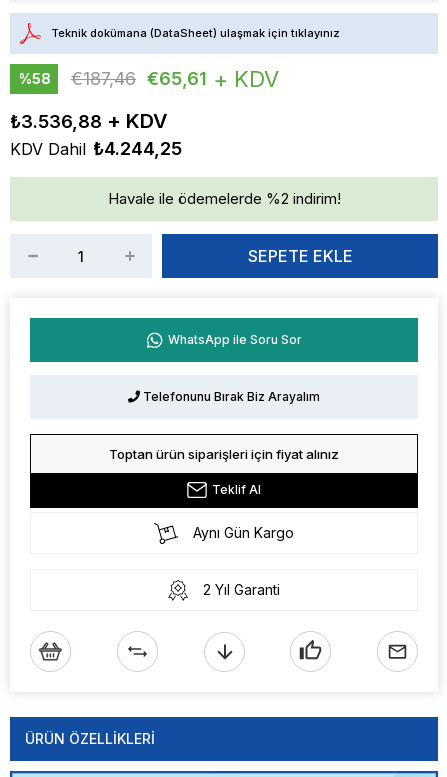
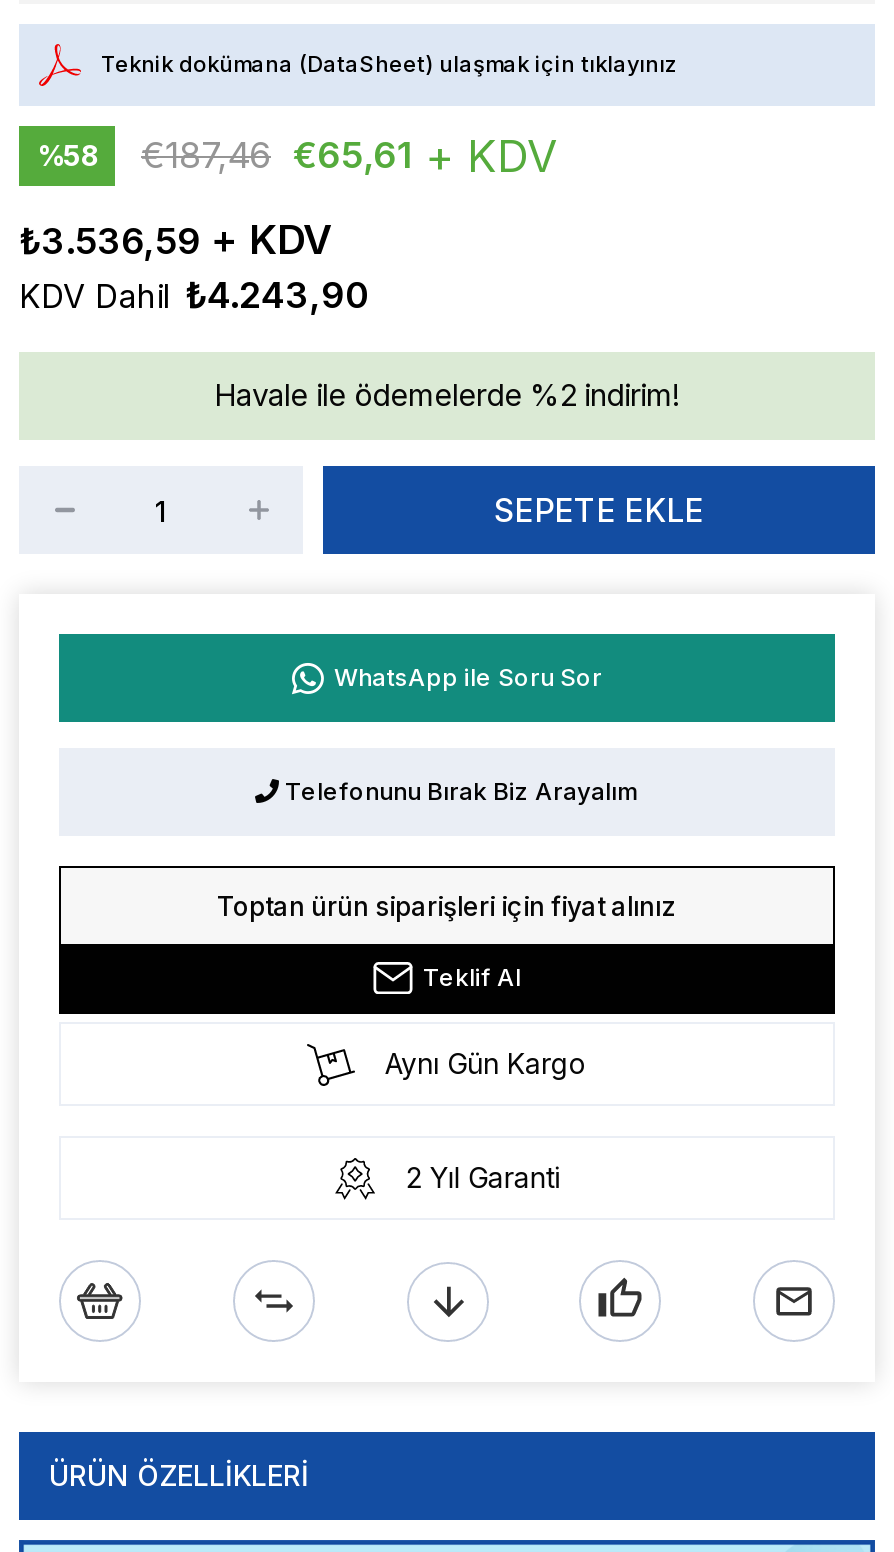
- ₺3.536,88
+ ₺3.536,59

- KDV Dahil ₺4.244,25
+ KDV Dahil ₺4.243,90
